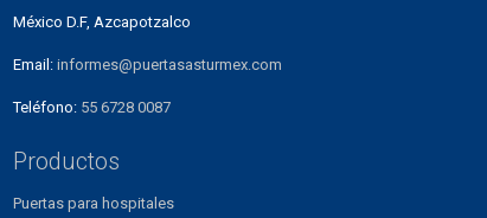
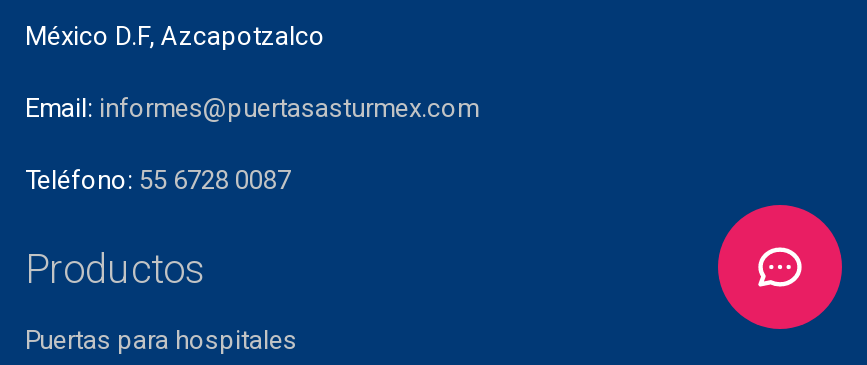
+ [image]
